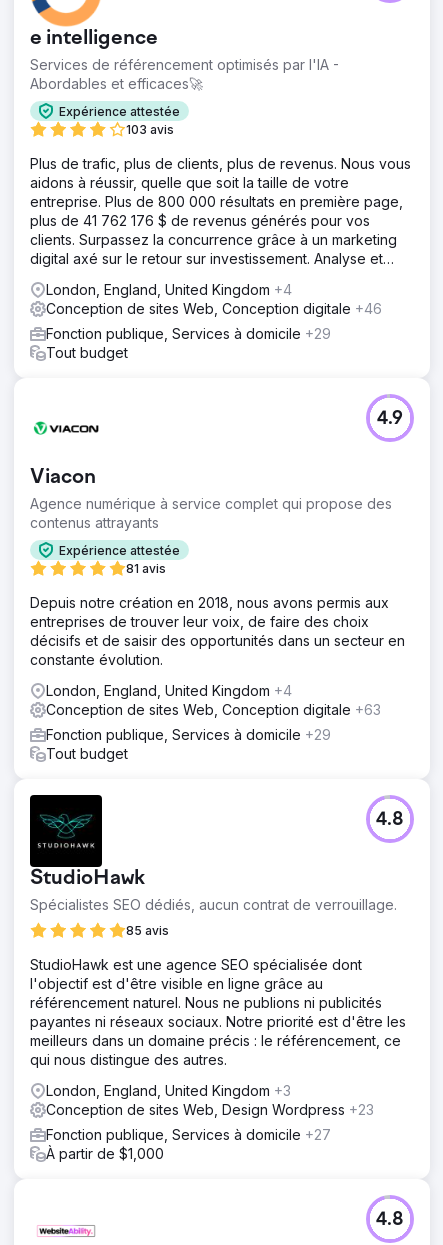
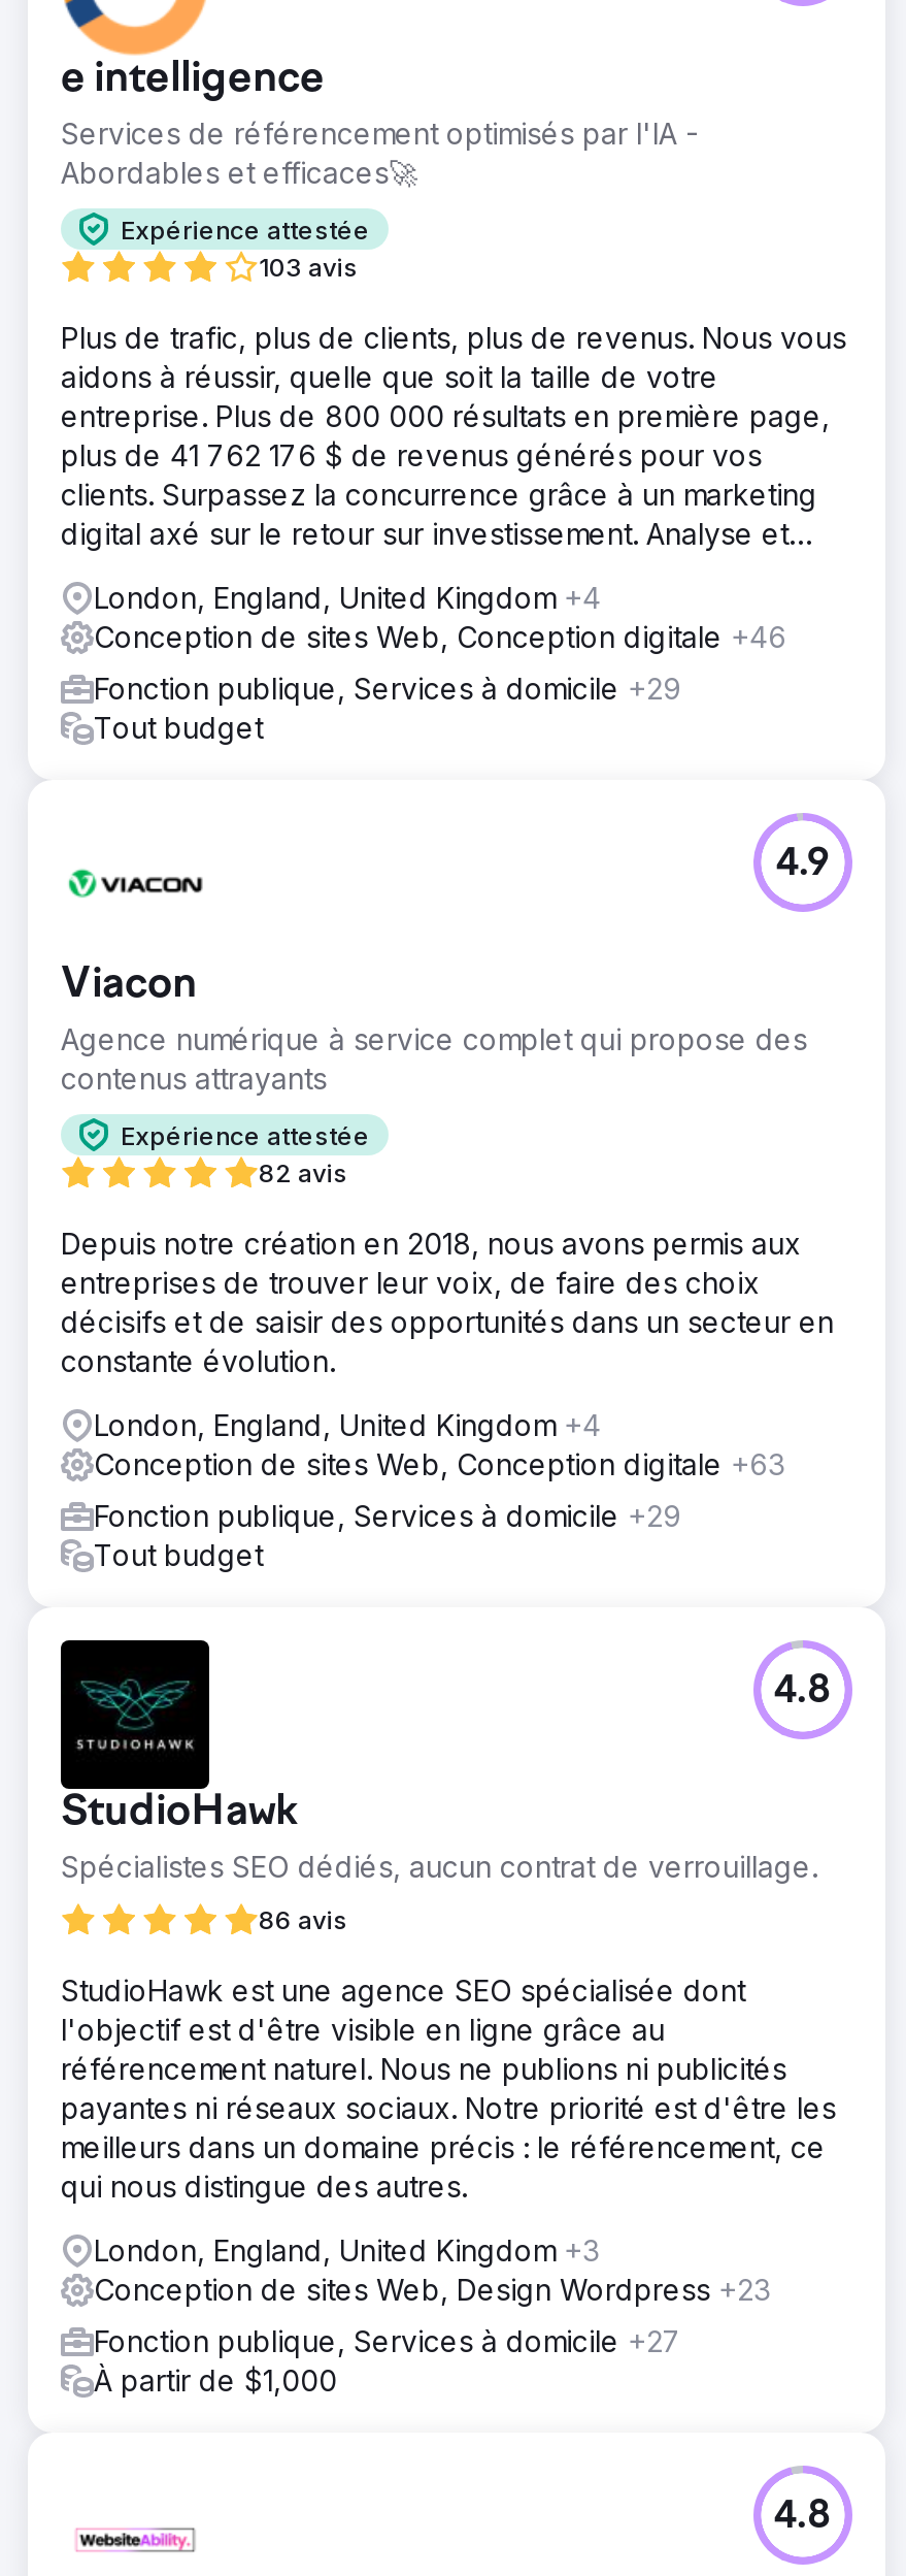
- 81 avis
+ 82 avis

- 85 avis
+ 86 avis
